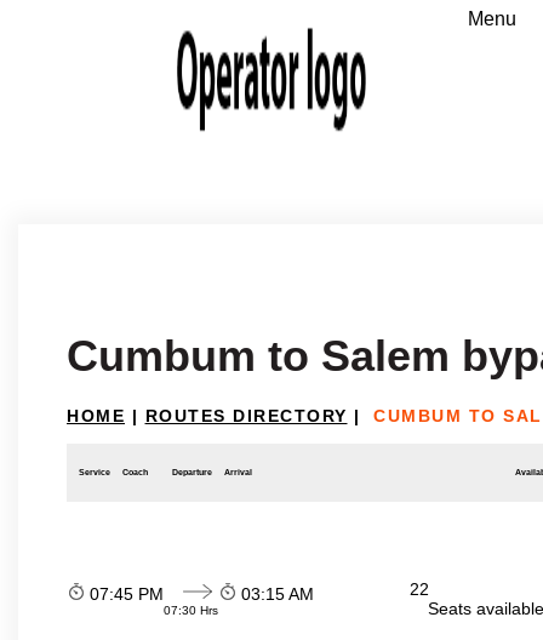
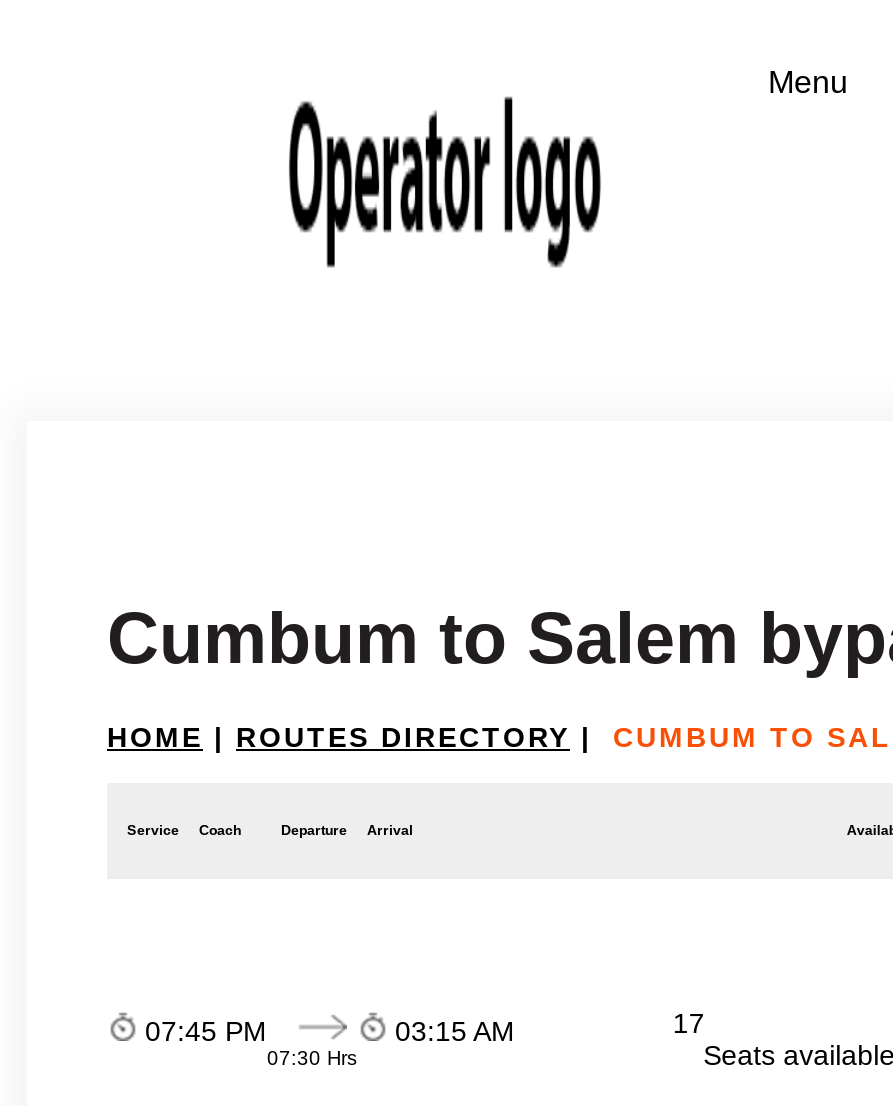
- 22
+ 17
